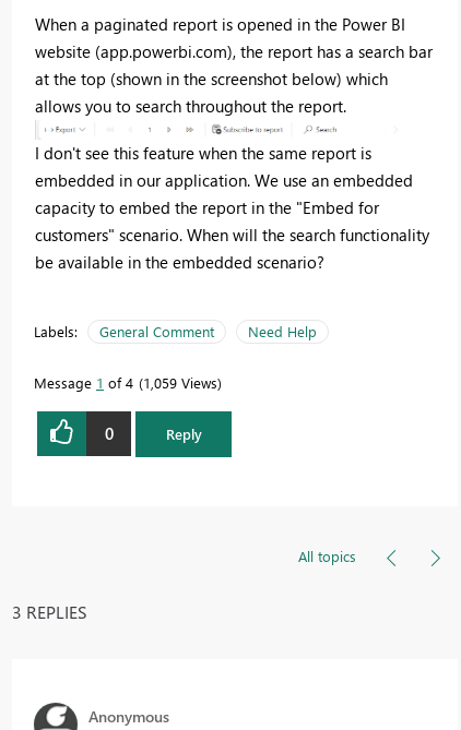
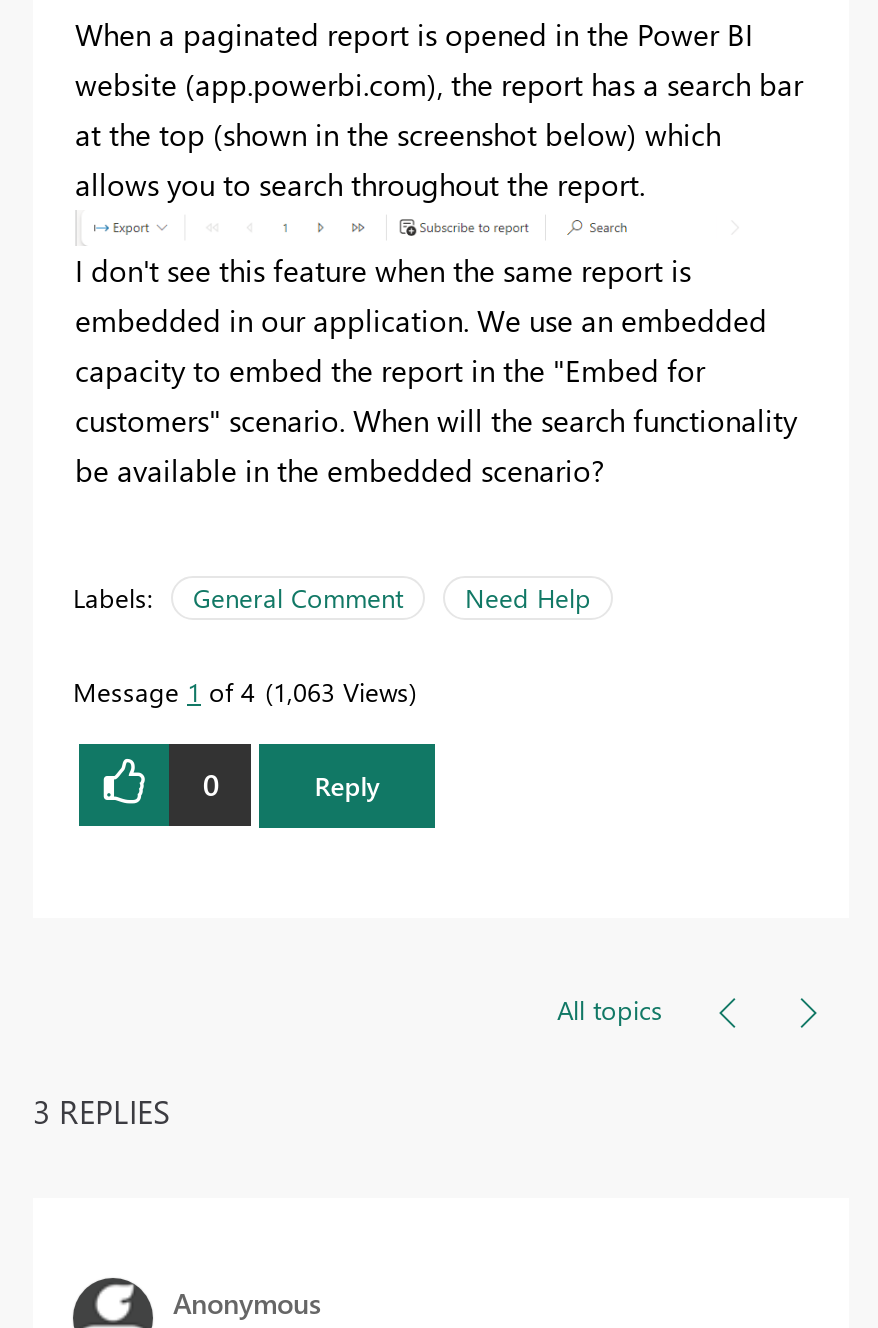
- Message 1 of 4 1,059 Views
+ Message 1 of 4 1,063 Views
